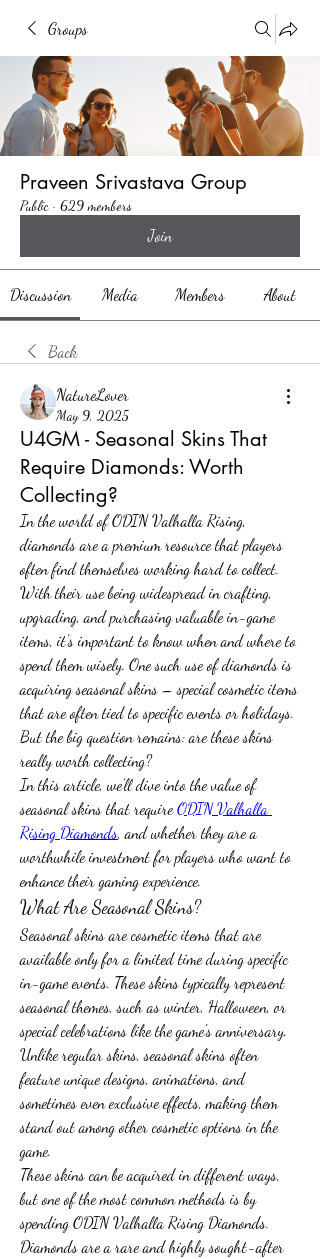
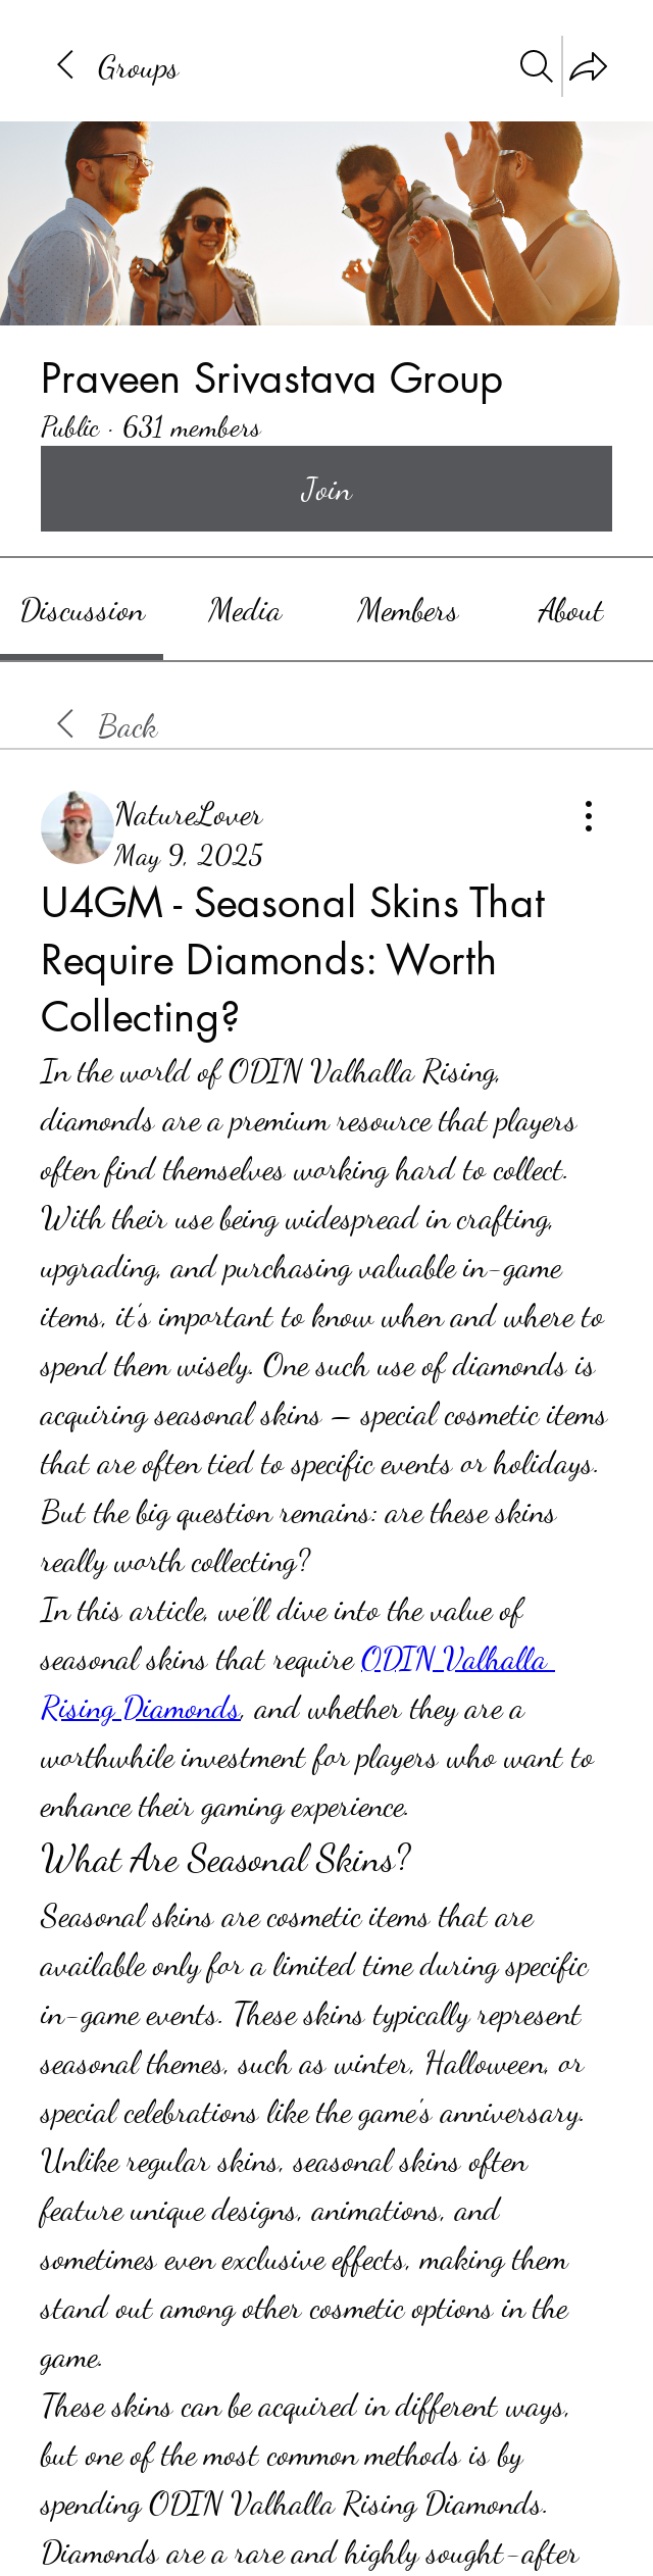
- Public · 629 members
+ Public · 631 members
